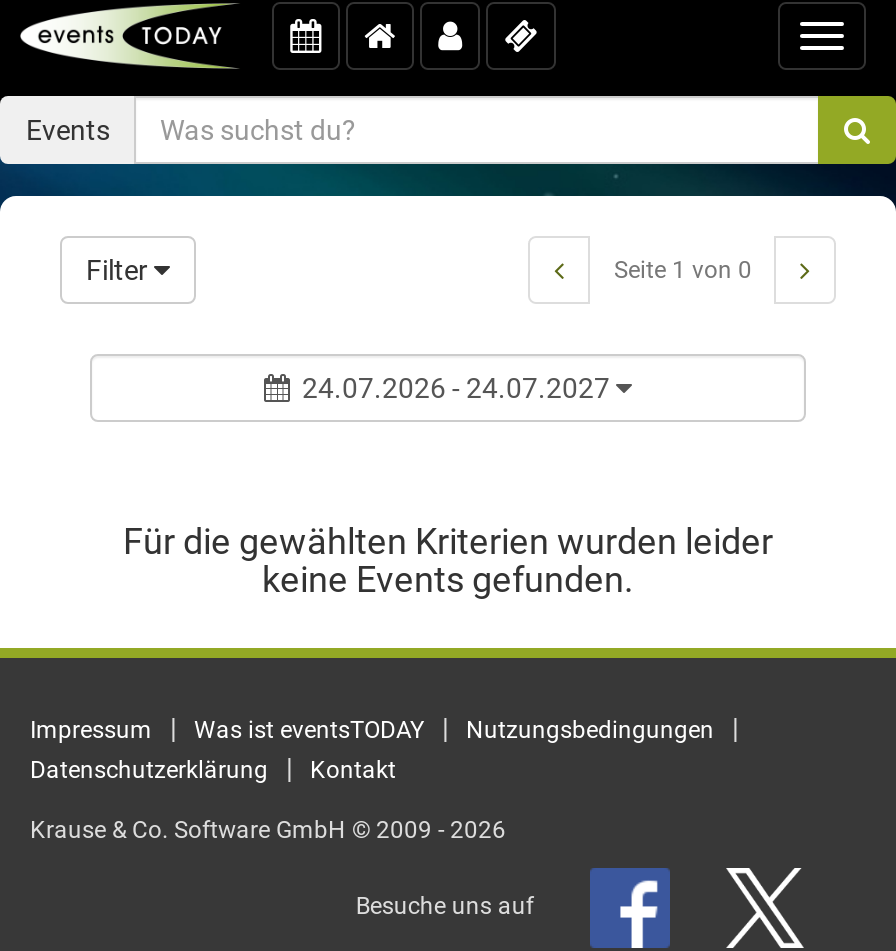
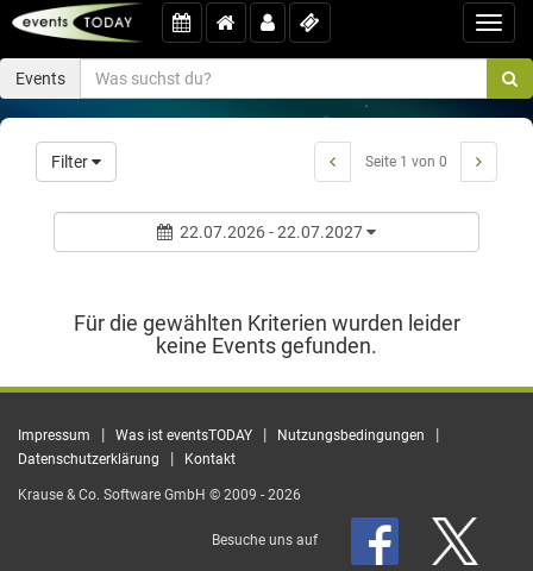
- 24.07.2026 - 24.07.2027
+ 22.07.2026 - 22.07.2027
